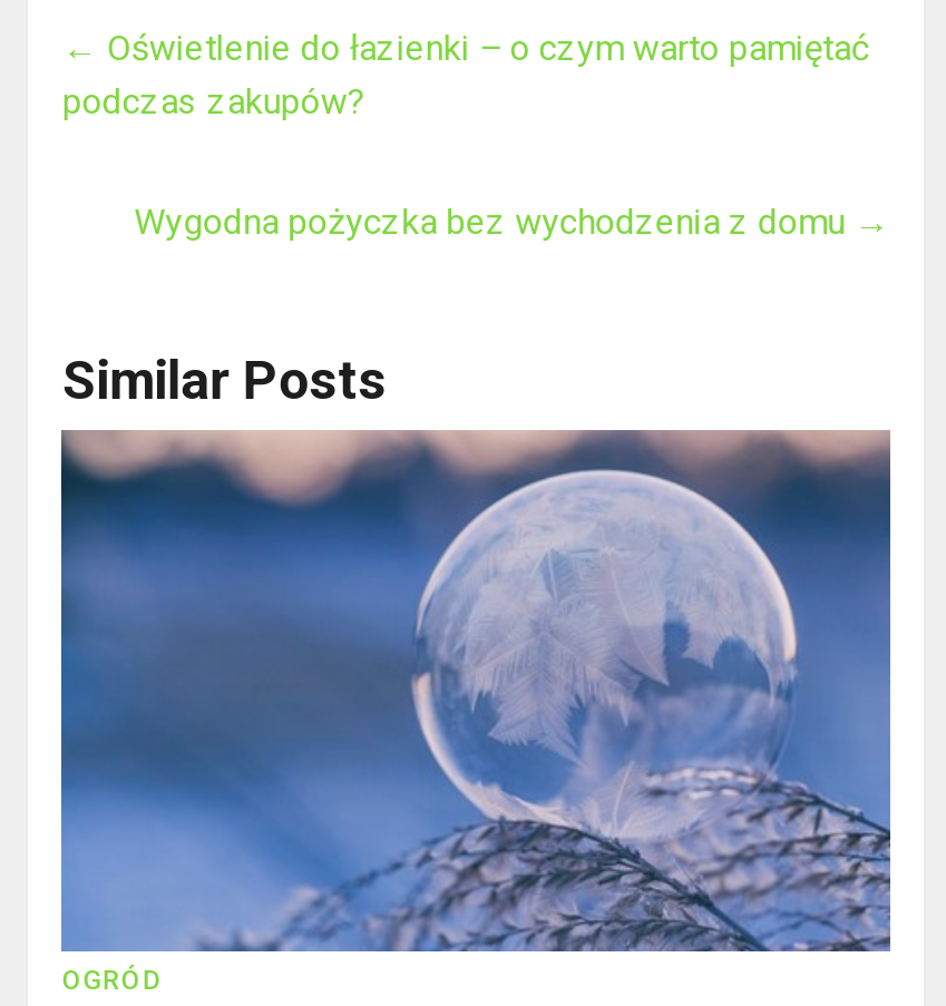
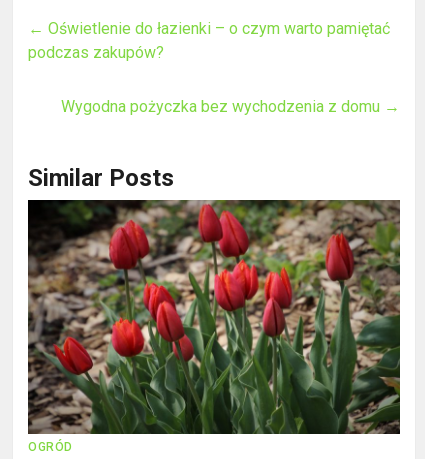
- [image]
+ [image]
